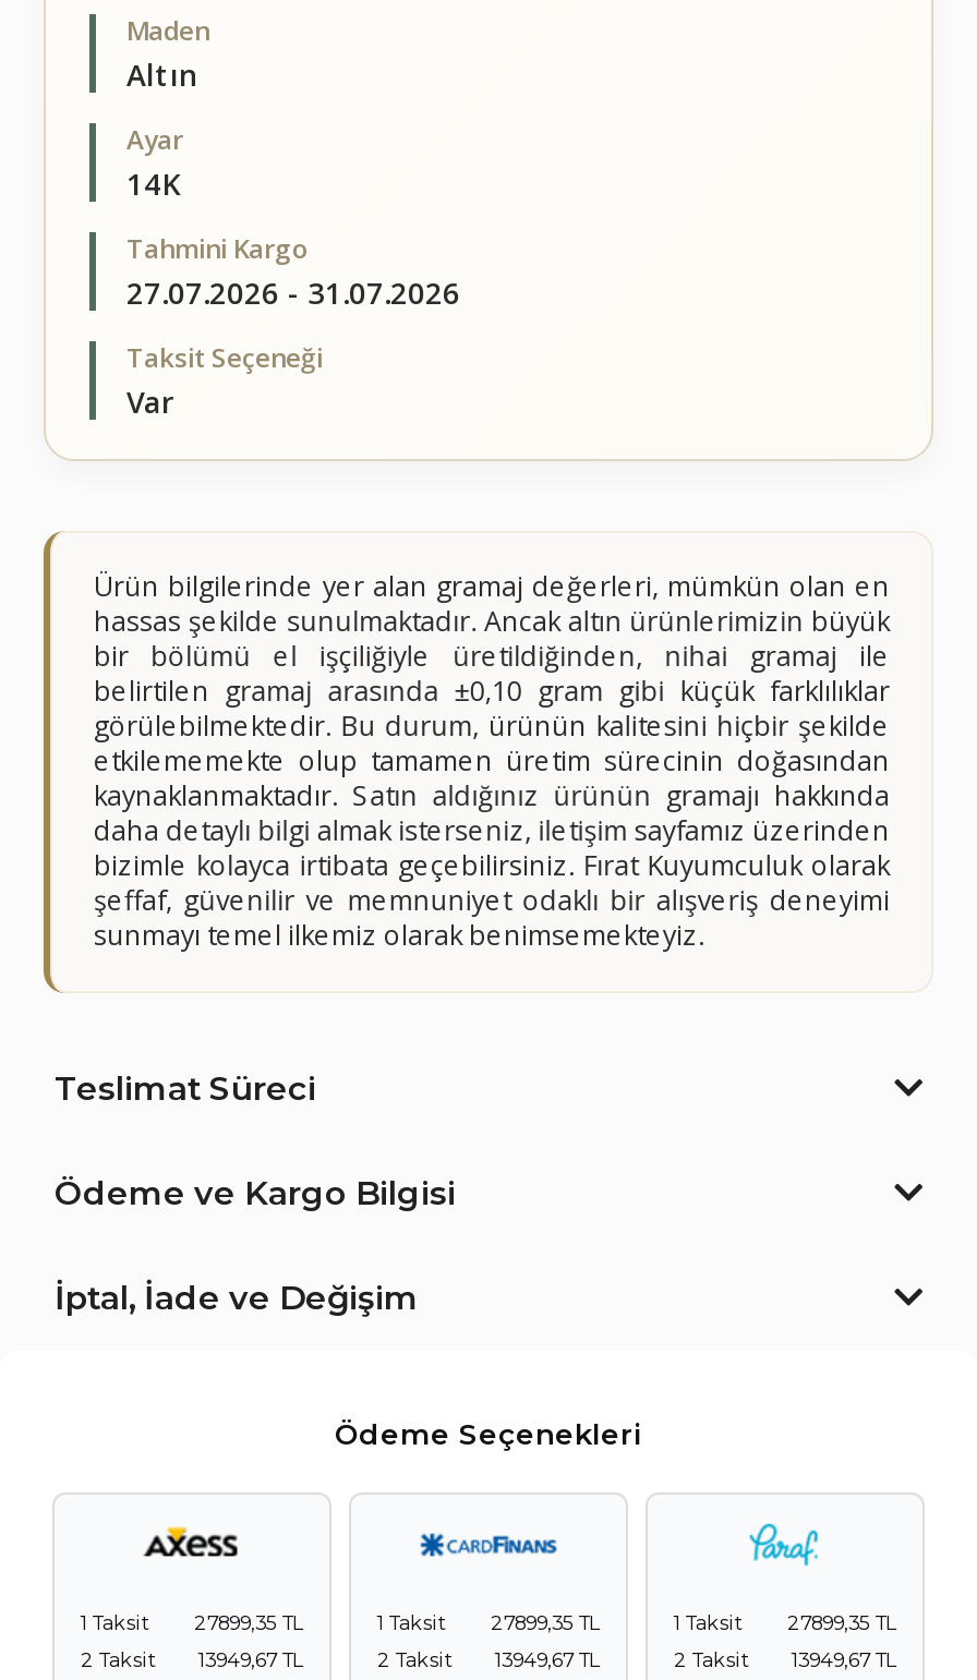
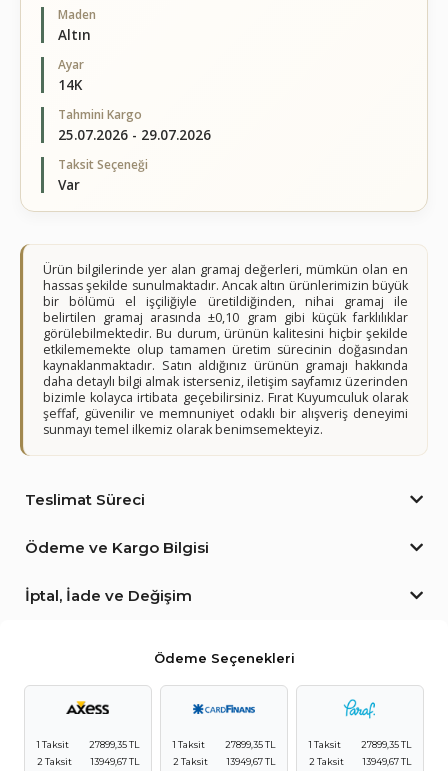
- 27.07.2026 - 31.07.2026
+ 25.07.2026 - 29.07.2026
